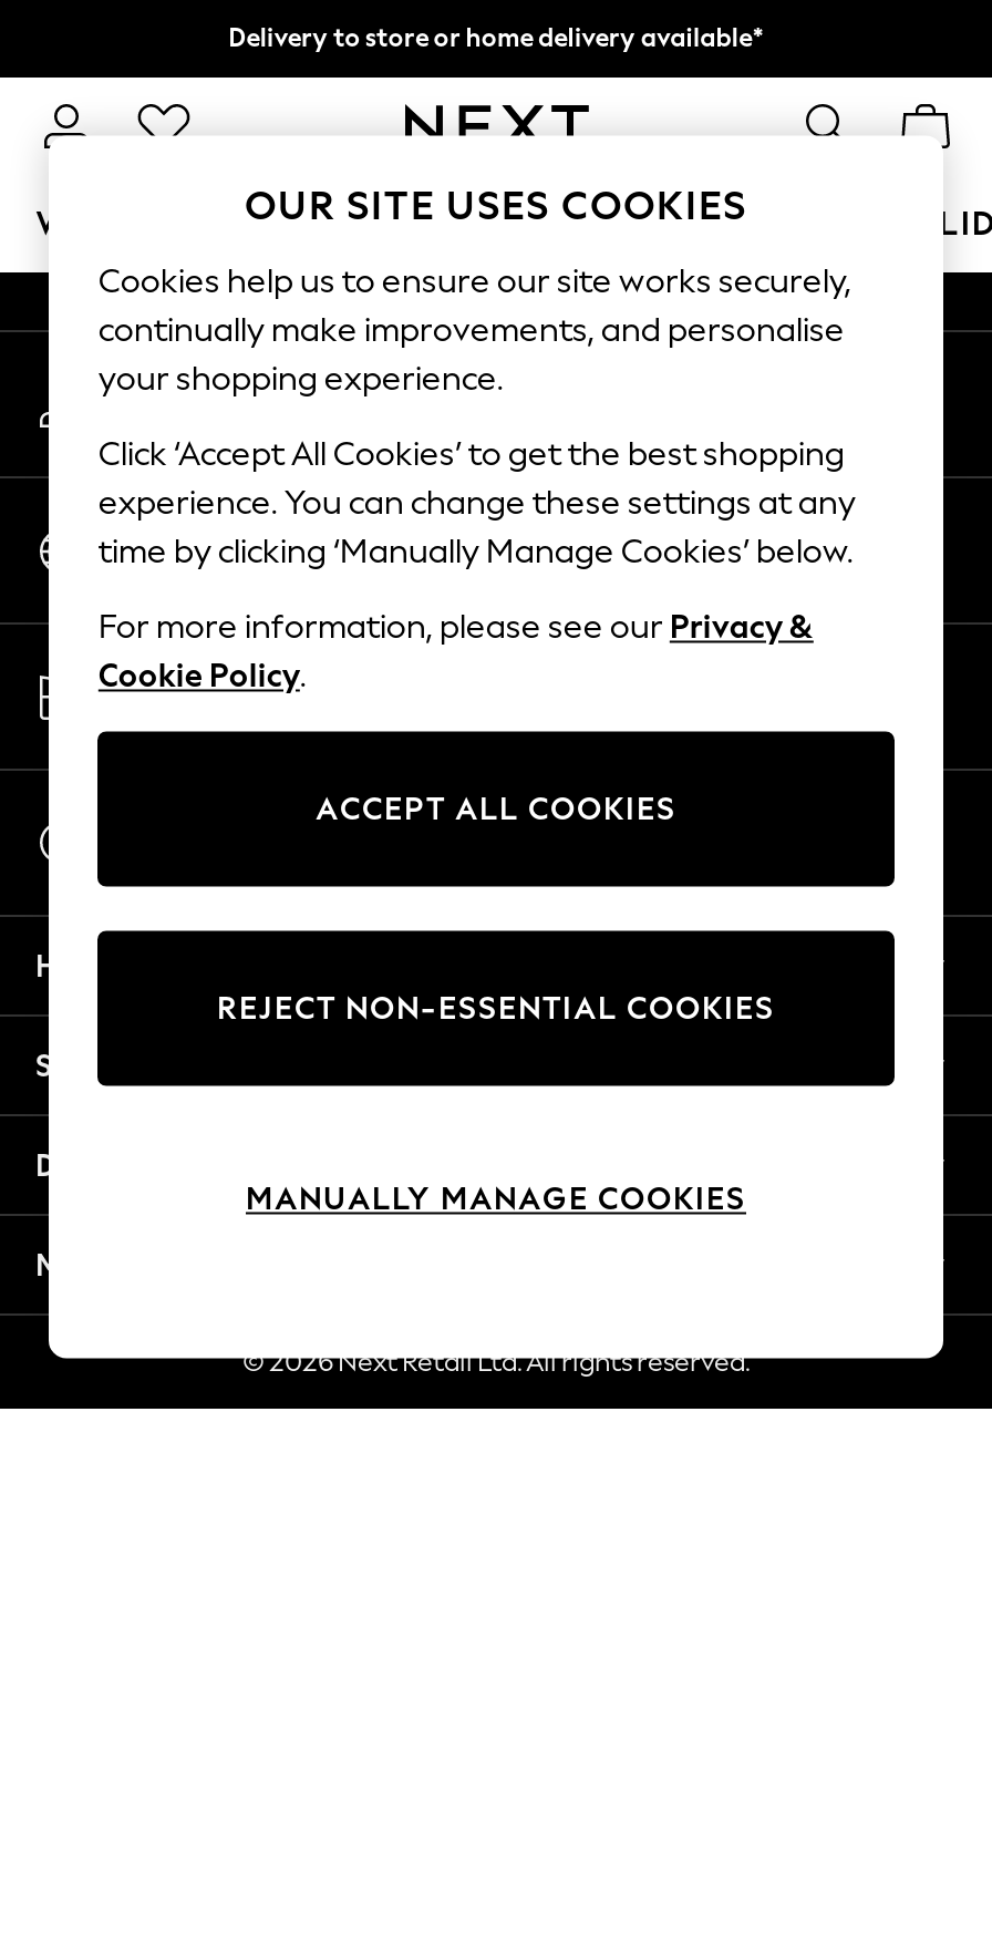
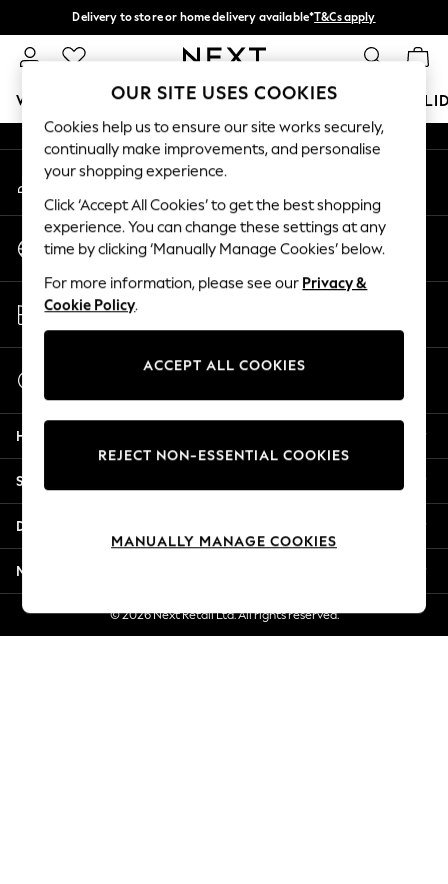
- Delivery to store or home delivery available*
+ Delivery to store or home delivery available*T&Cs apply
